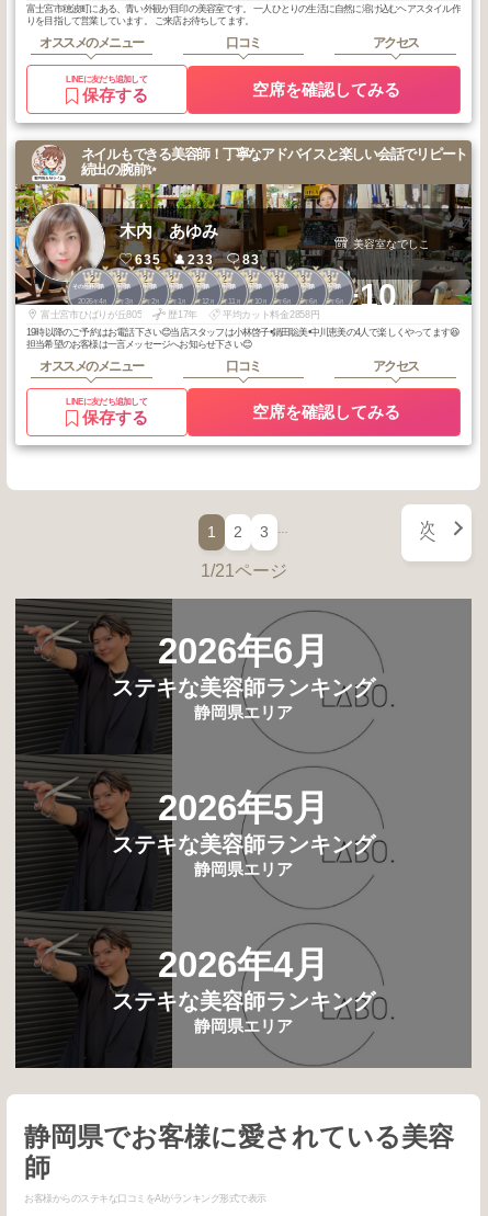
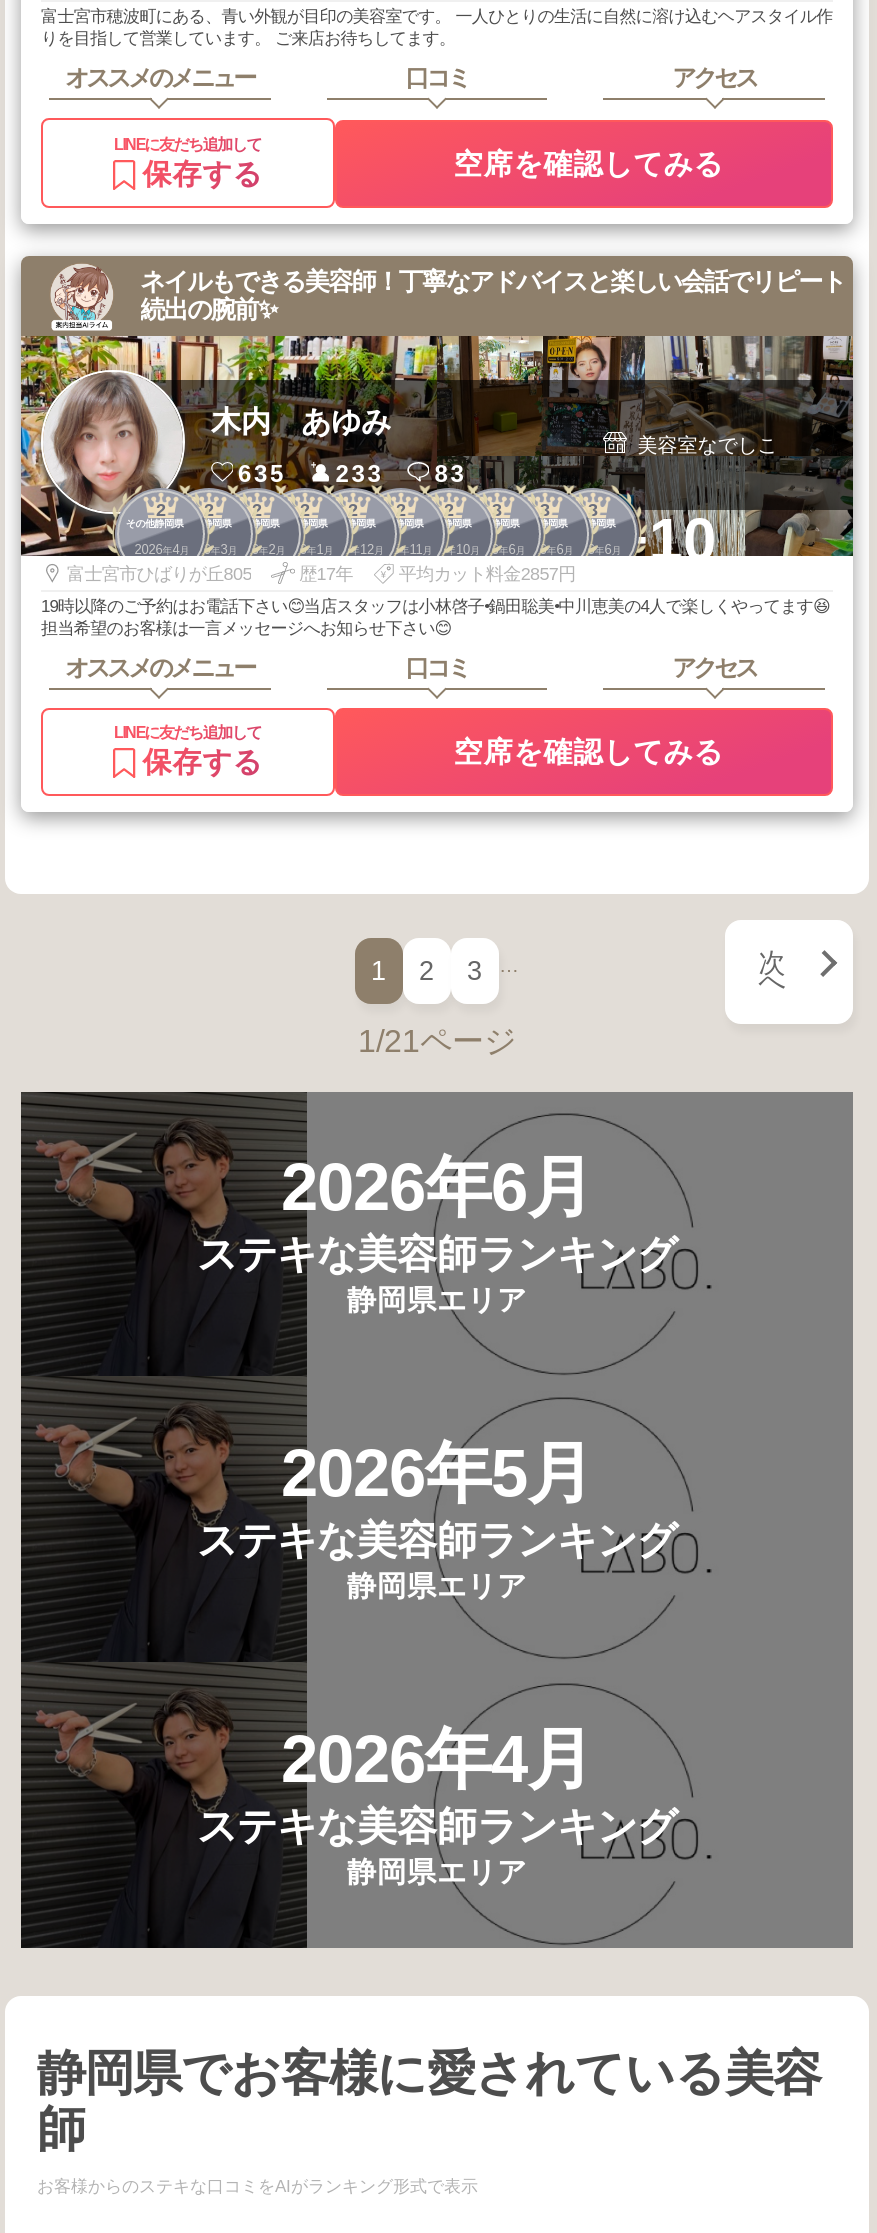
- 平均カット料金2858円
+ 平均カット料金2857円
